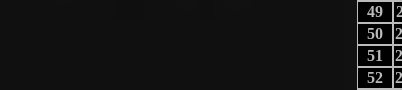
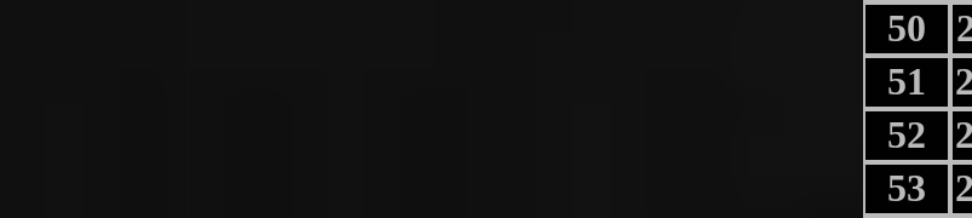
- 49
+ 50

- 50
+ 51

- 51
+ 52

- 52
+ 53
